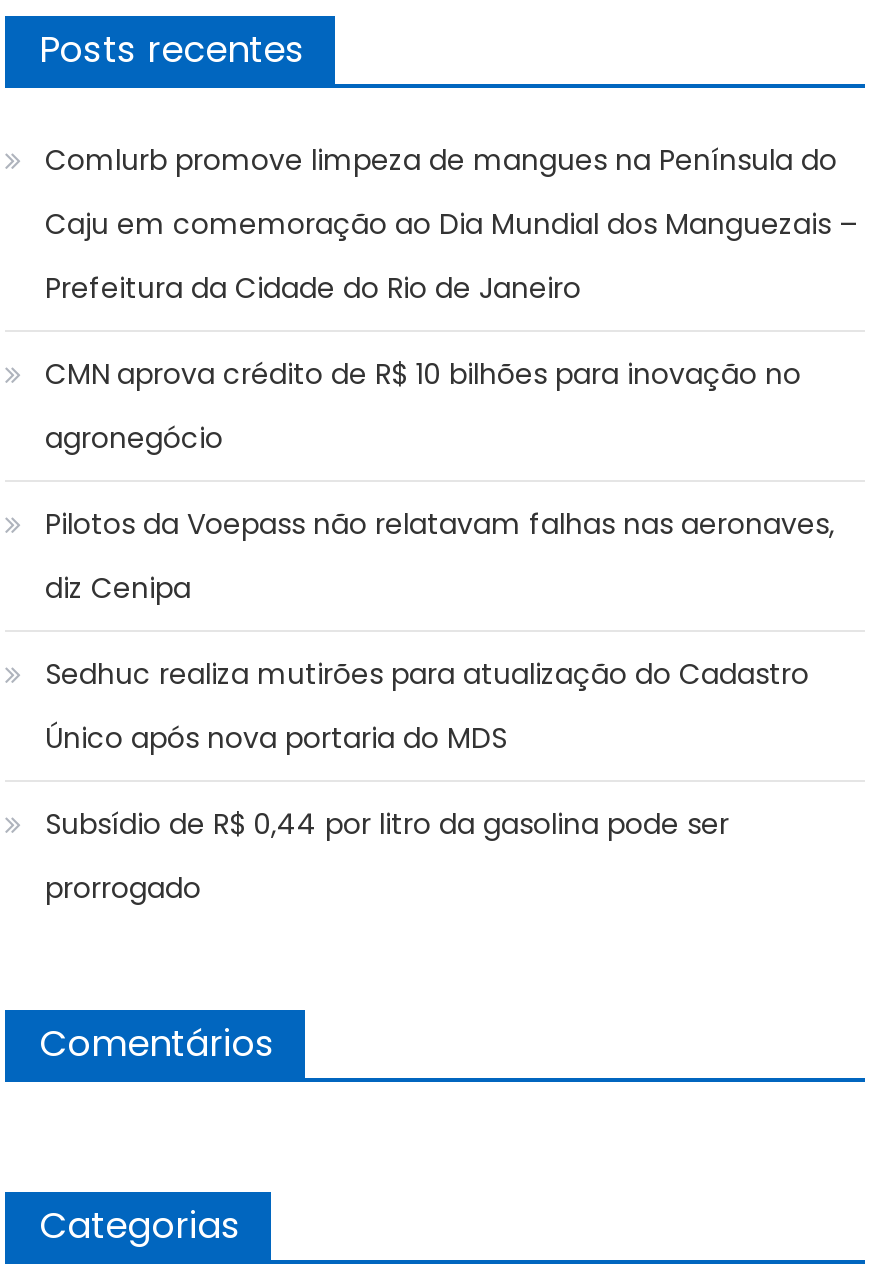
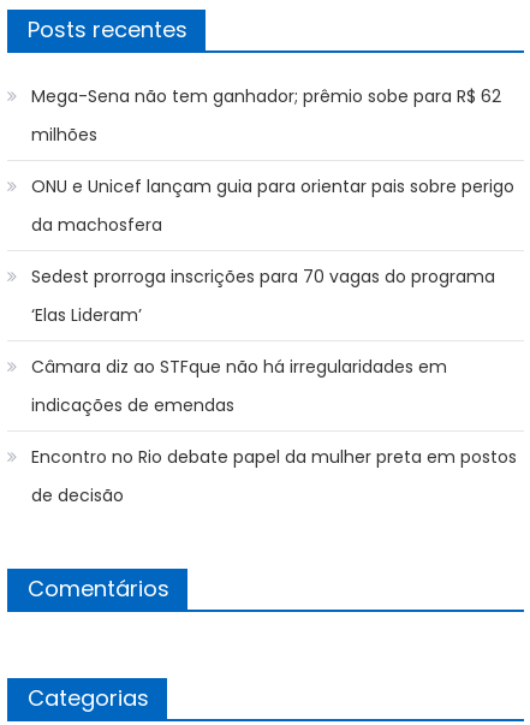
- Comlurb promove limpeza de mangues na Península do
- Caju em comemoração ao Dia Mundial dos Manguezais –
- Prefeitura da Cidade do Rio de Janeiro
- CMN aprova crédito de R$ 10 bilhões para inovação no
- agronegócio
- Pilotos da Voepass não relatavam falhas nas aeronaves,
- diz Cenipa
- Sedhuc realiza mutirões para atualização do Cadastro
- Único após nova portaria do MDS
- Subsídio de R$ 0,44 por litro da gasolina pode ser
- prorrogado
+ Mega-Sena não tem ganhador; prêmio sobe para R$ 62
+ milhões
+ ONU e Unicef lançam guia para orientar pais sobre perigo
+ da machosfera
+ Sedest prorroga inscrições para 70 vagas do programa
+ ‘Elas Lideram’
+ Câmara diz ao STFque não há irregularidades em
+ indicações de emendas
+ Encontro no Rio debate papel da mulher preta em postos
+ de decisão
